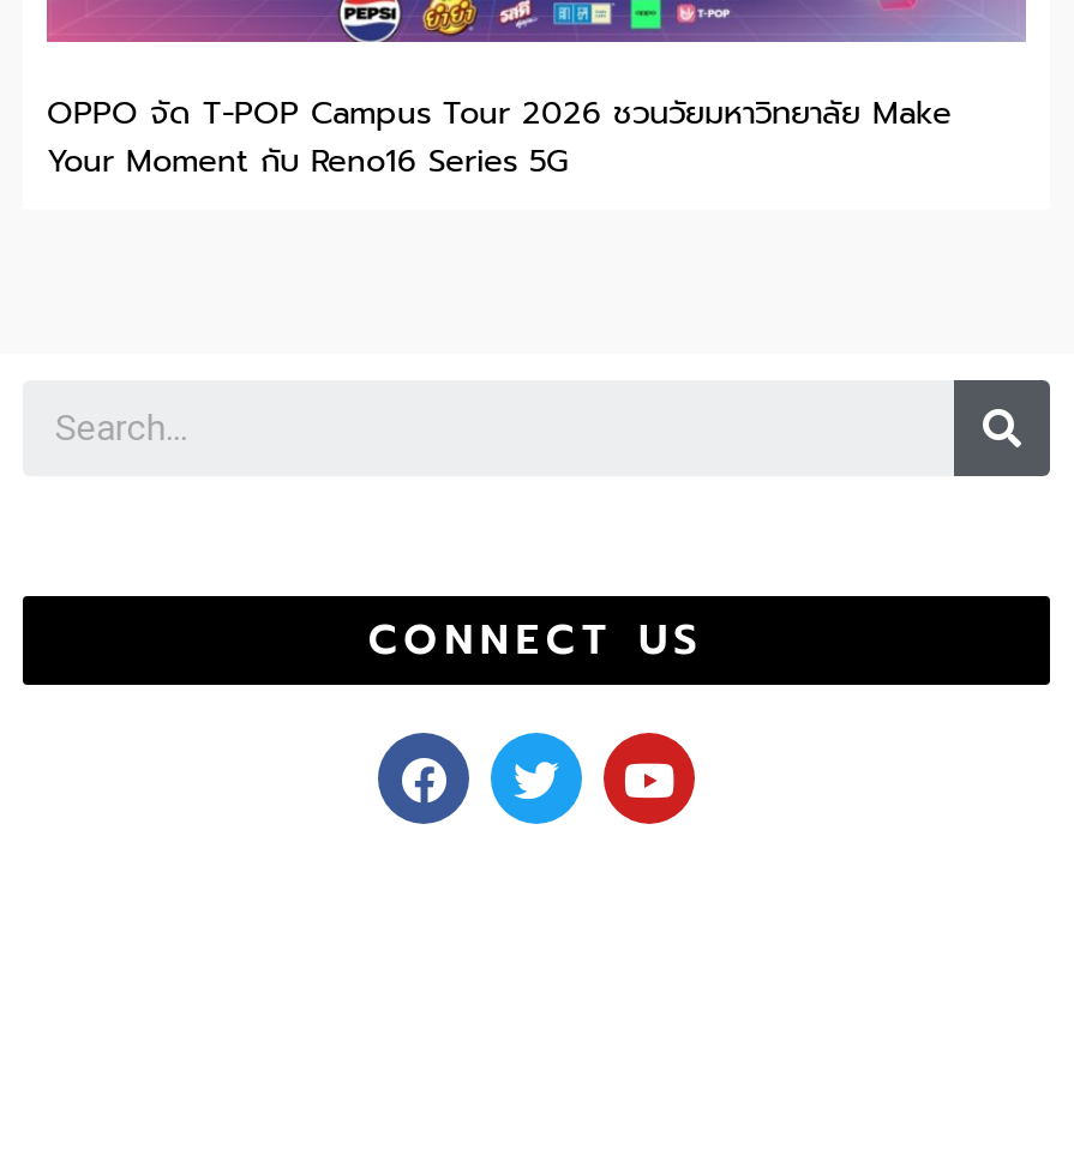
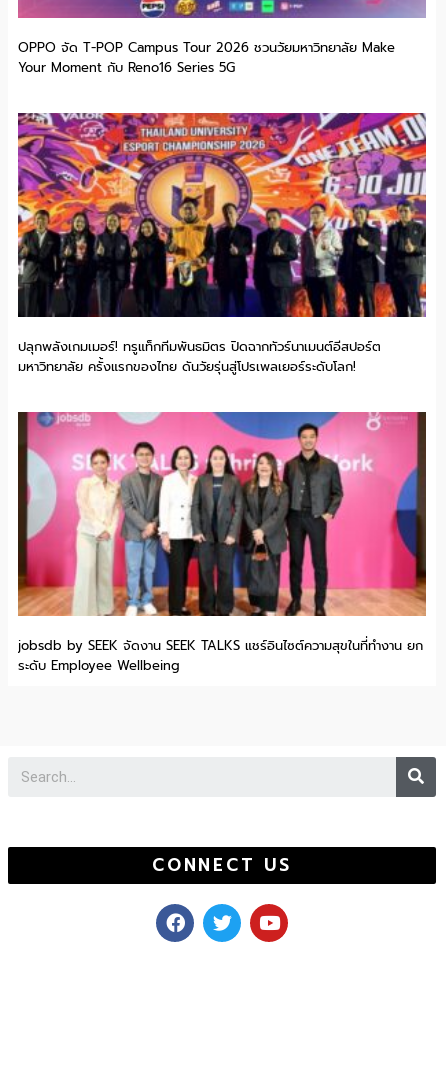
+ [image]
+ ปลุกพลังเกมเมอร์! ทรูแท็กทีมพันธมิตร ปิดฉากทัวร์นาเมนต์อีสปอร์ต
+ มหาวิทยาลัย ครั้งแรกของไทย ดันวัยรุ่นสู่โปรเพลเยอร์ระดับโลก!

+ [image]
+ jobsdb by SEEK จัดงาน SEEK TALKS แชร์อินไซต์ความสุขในที่ทำงาน ยก
+ ระดับ Employee Wellbeing
